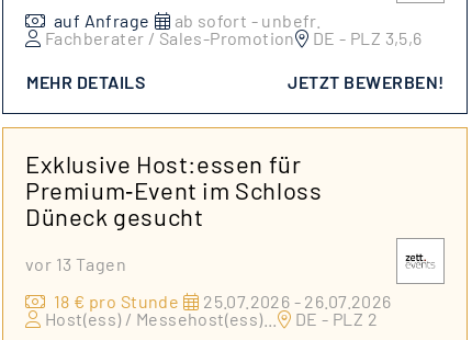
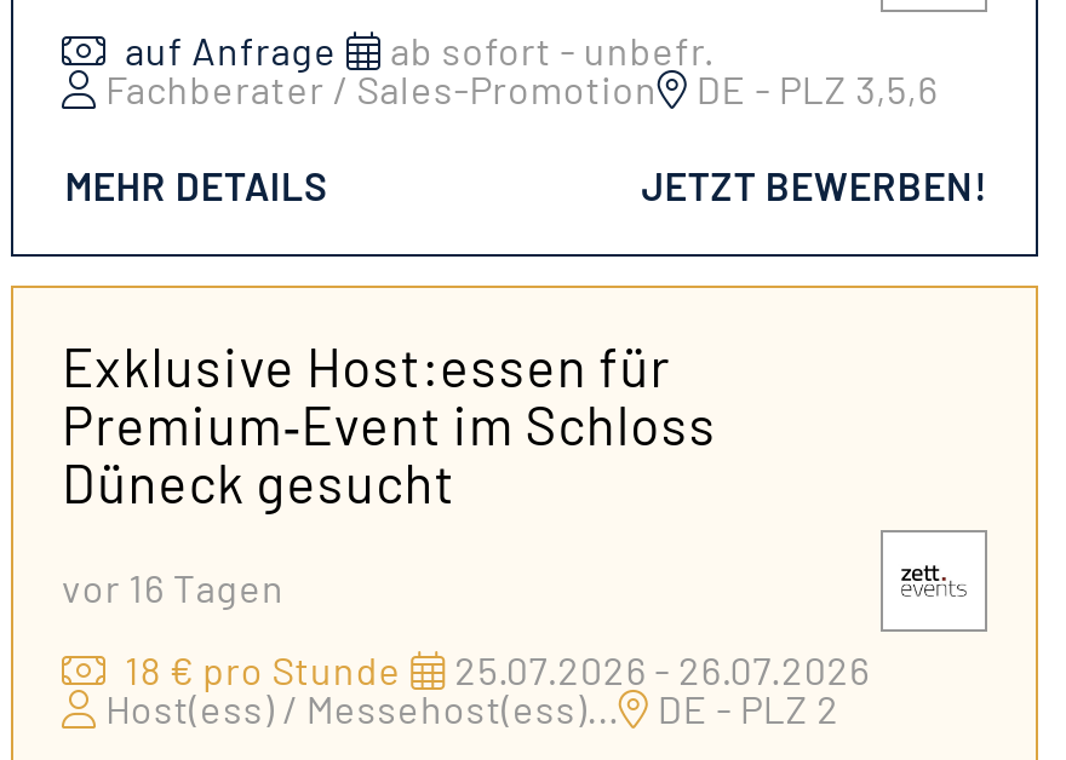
- vor 13 Tagen
+ vor 16 Tagen
